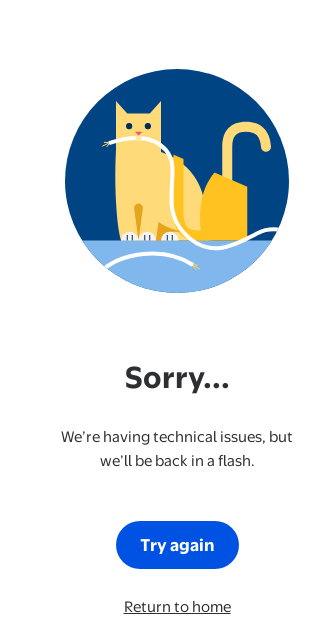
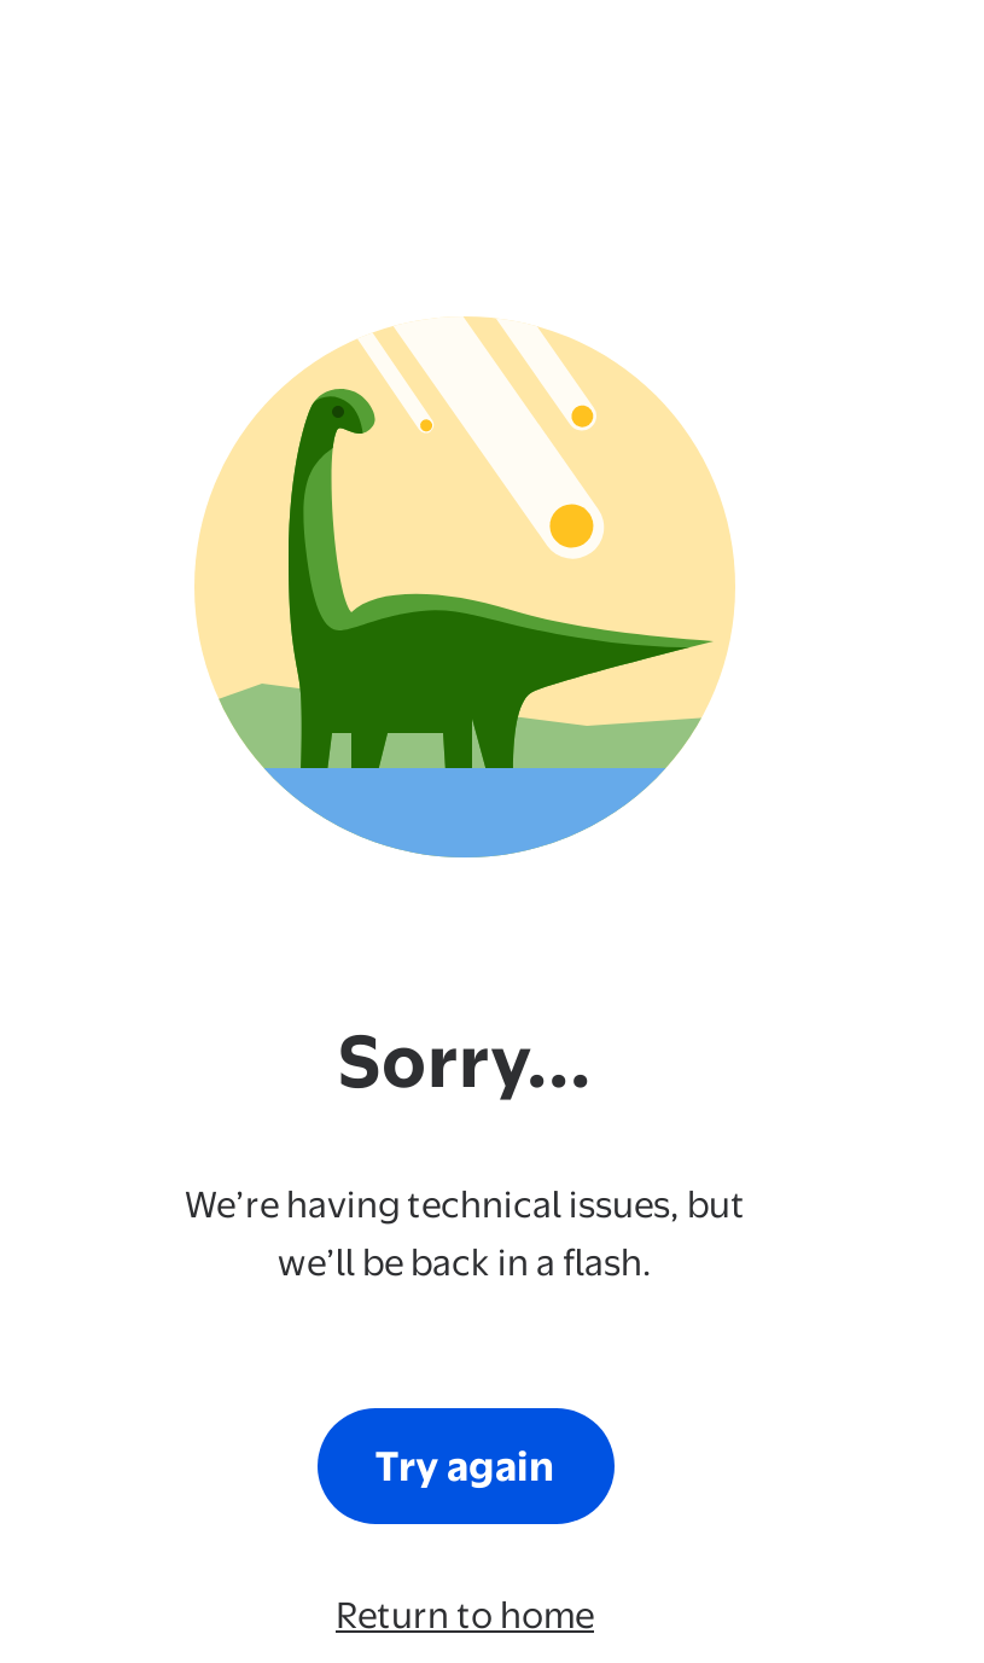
- [image]
+ [image]
